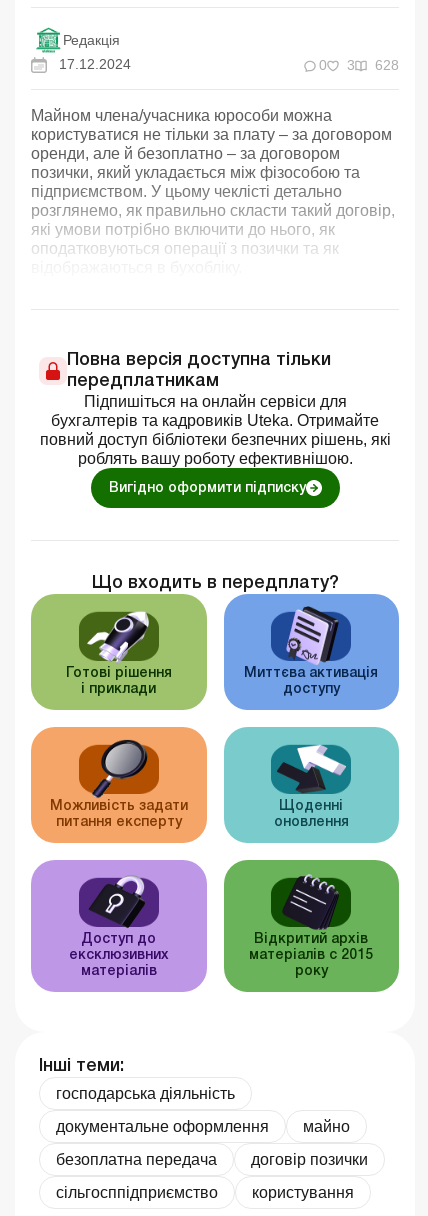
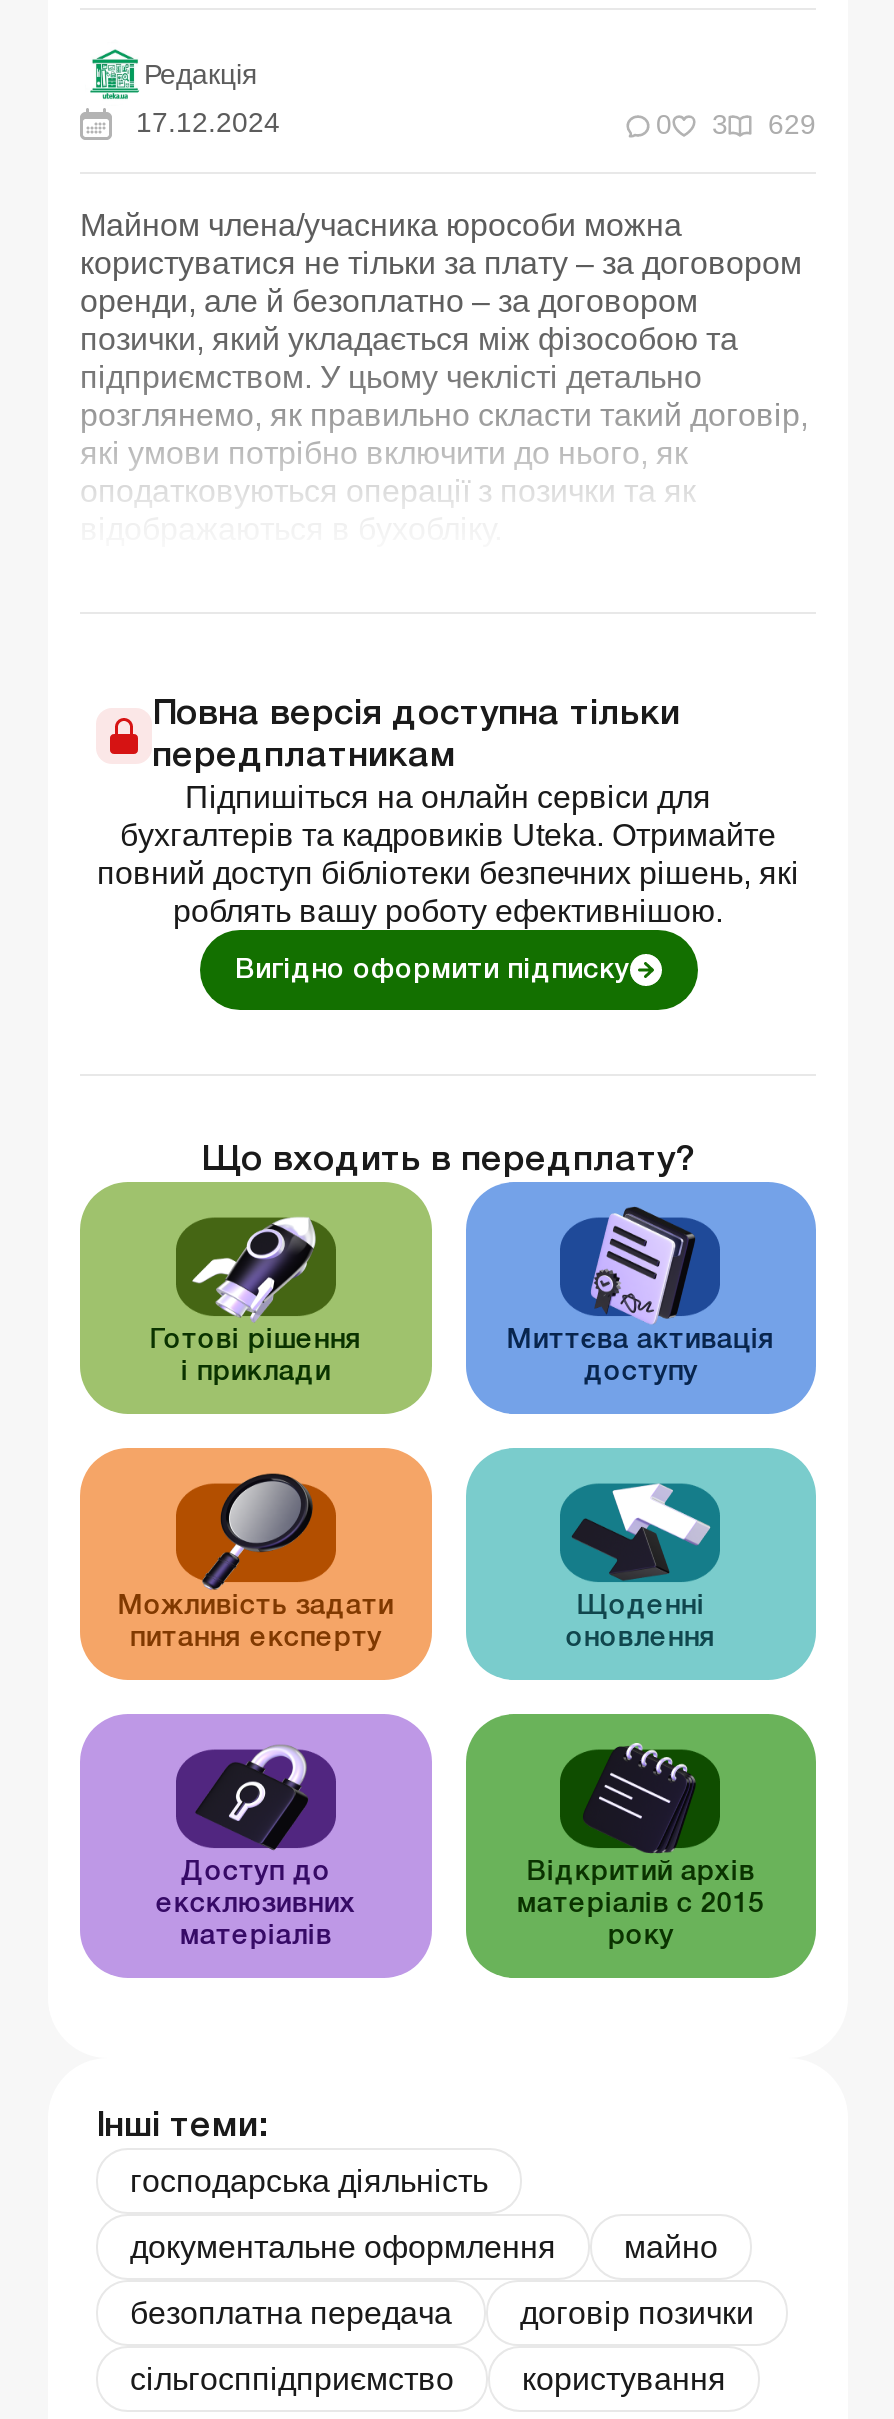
- 628
+ 629
